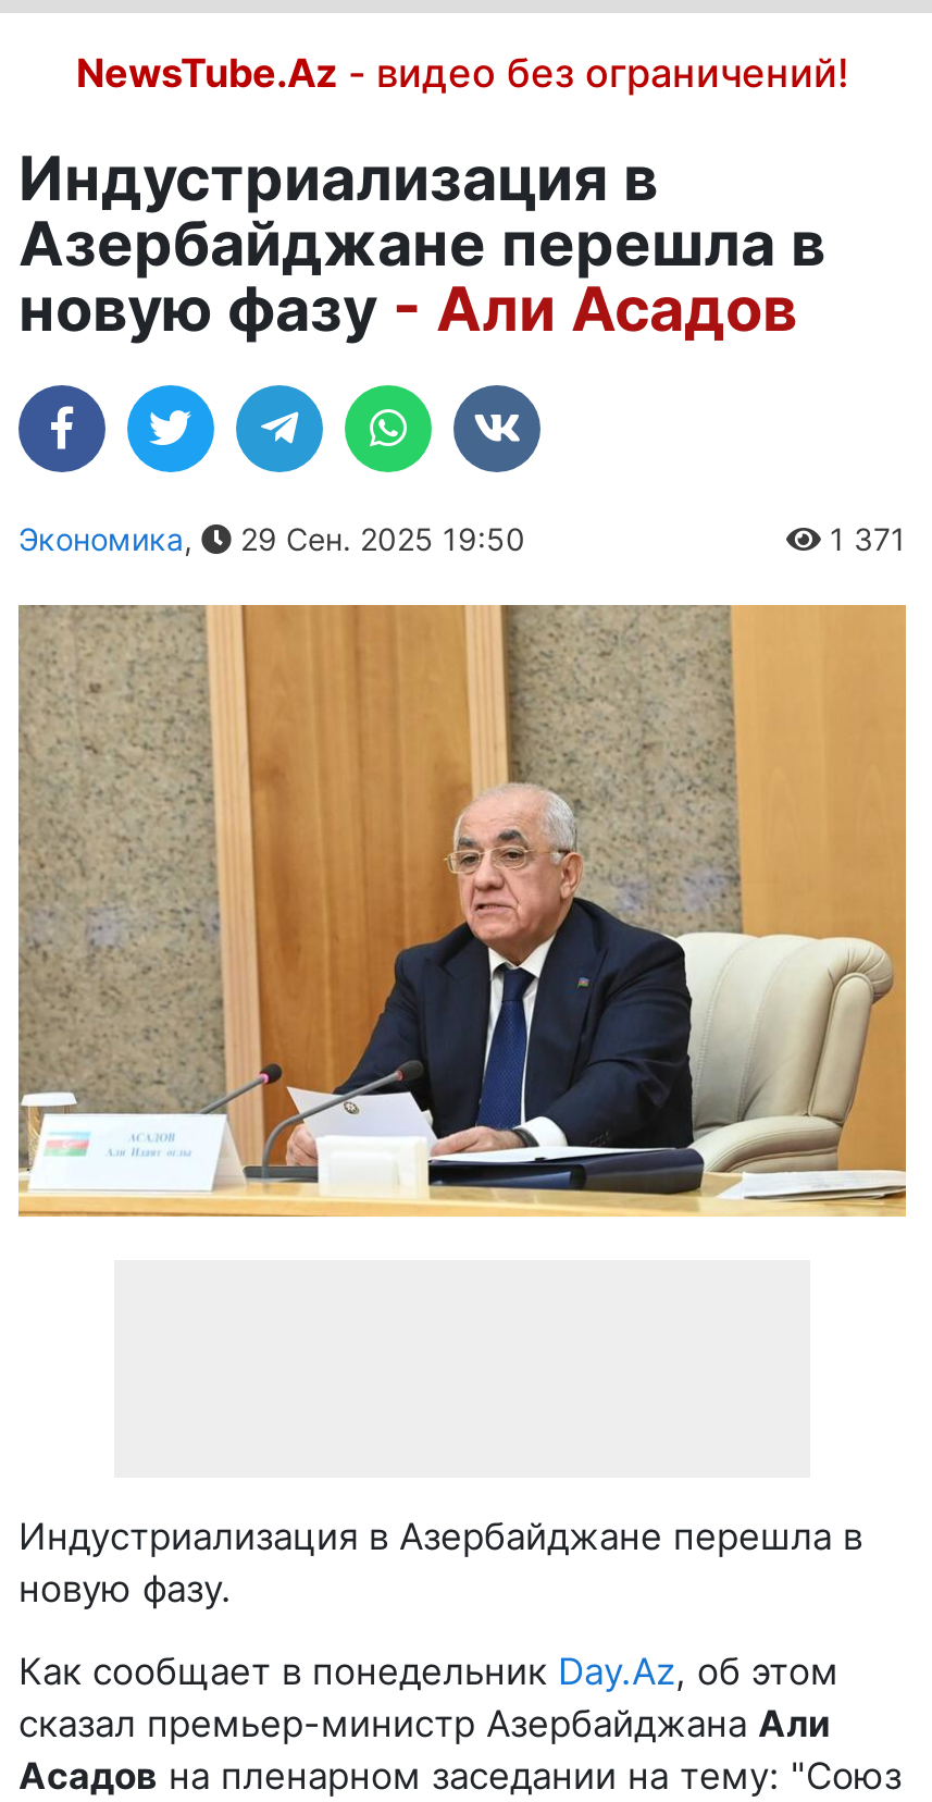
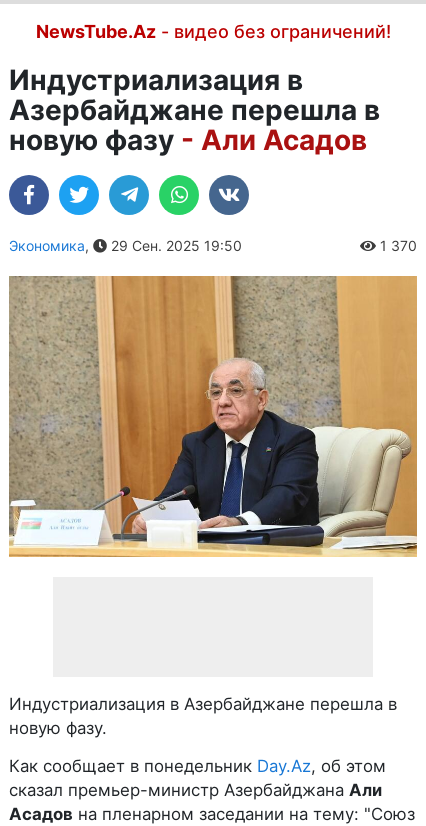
- 1 371
+ 1 370
